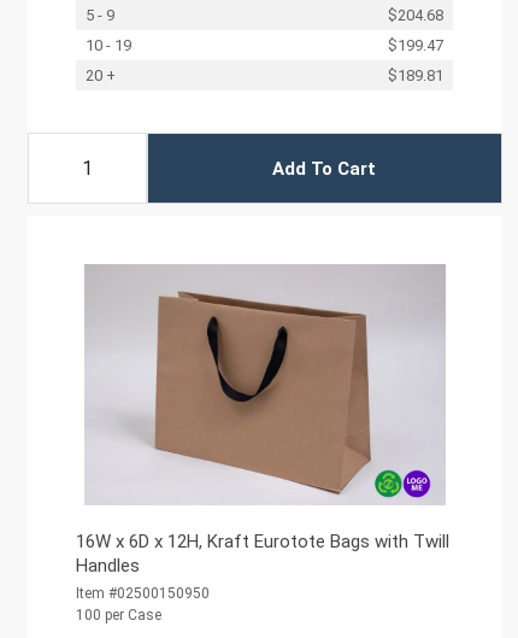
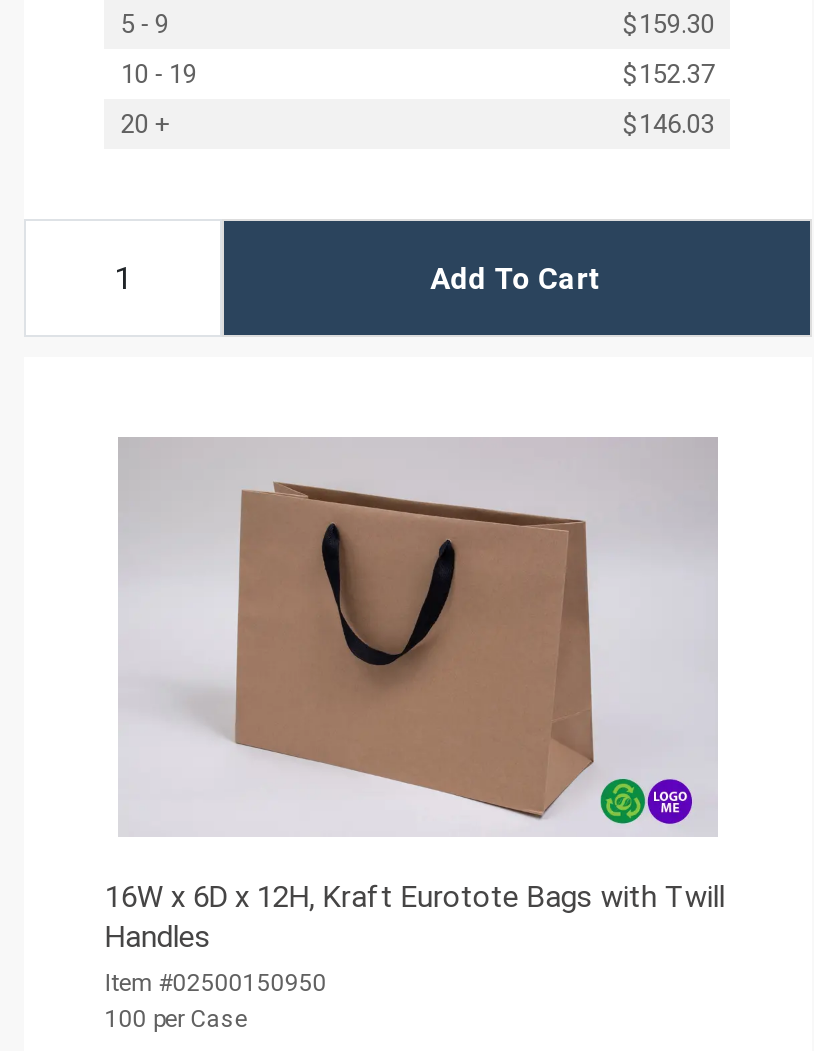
- $204.68
+ $159.30

- $199.47
+ $152.37

- $189.81
+ $146.03
